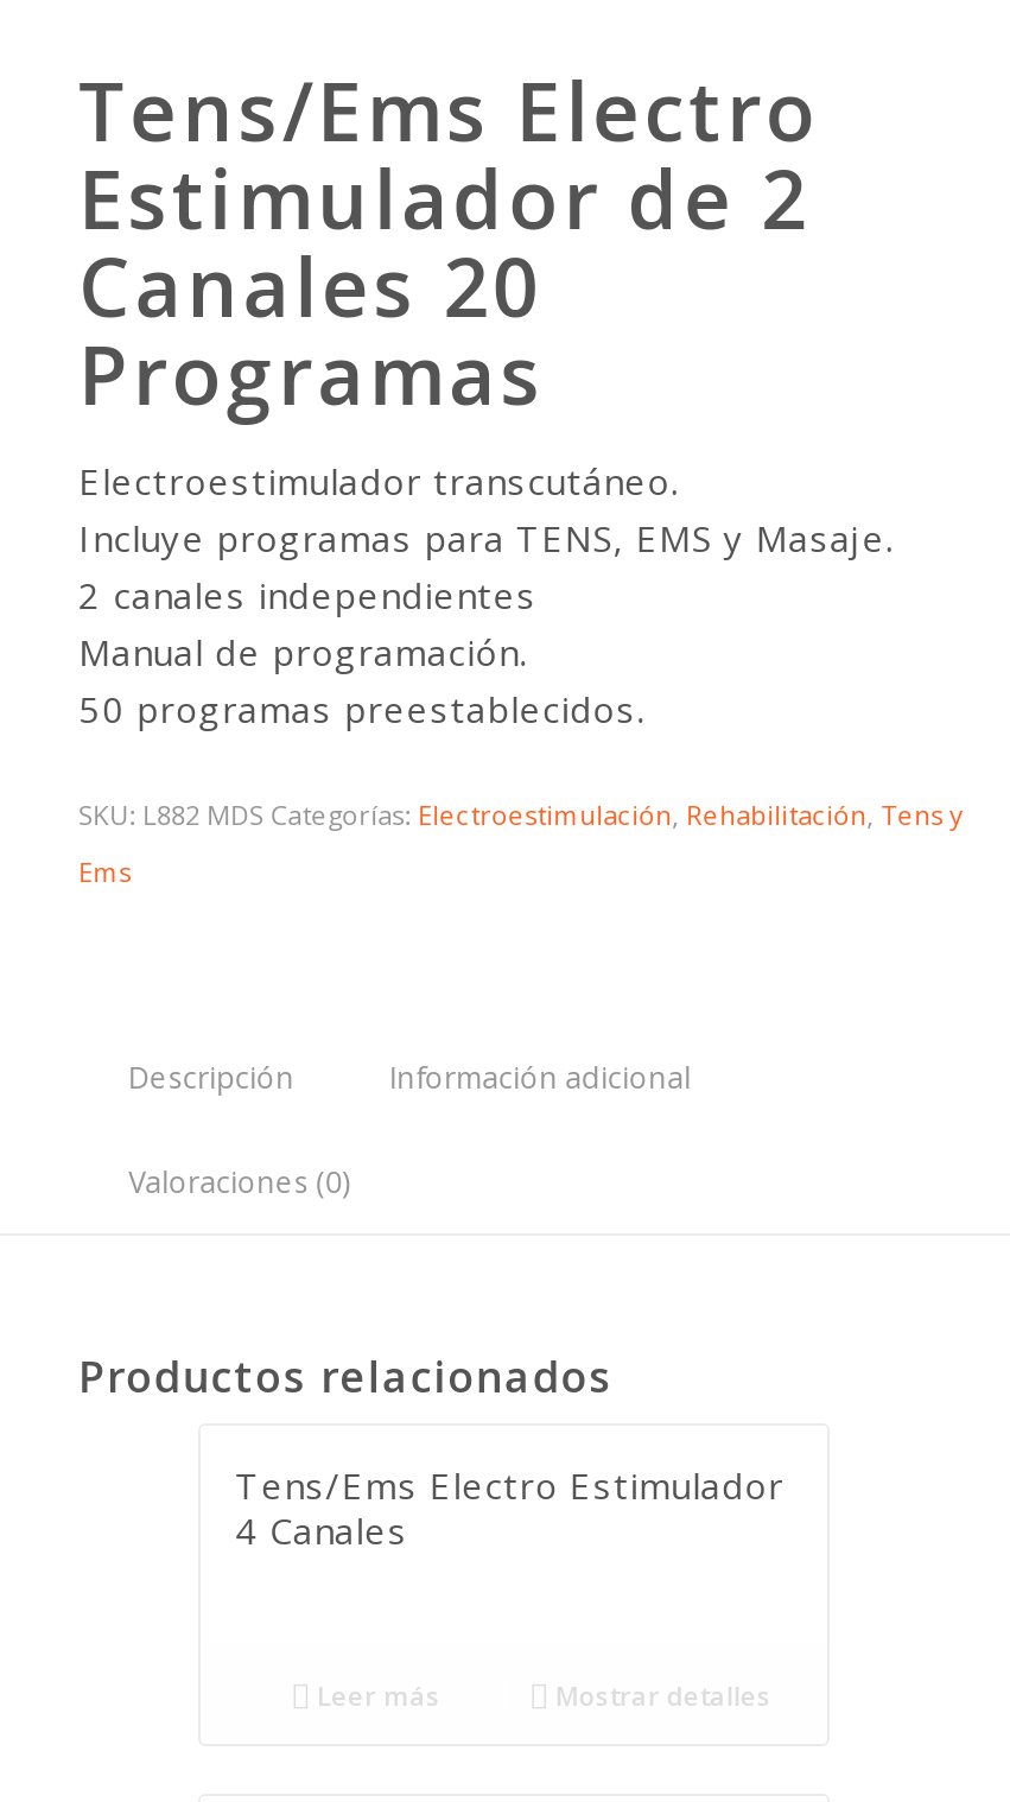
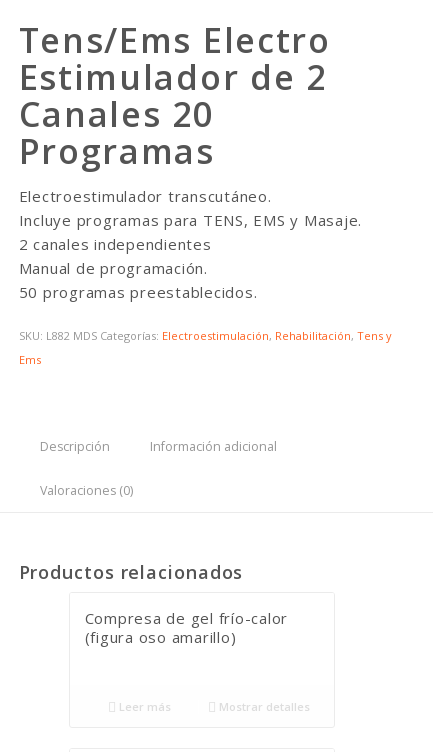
- Tens/Ems Electro Estimulador
- 4 Canales
+ Compresa de gel frío-calor
+ (figura oso amarillo)
